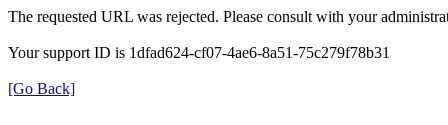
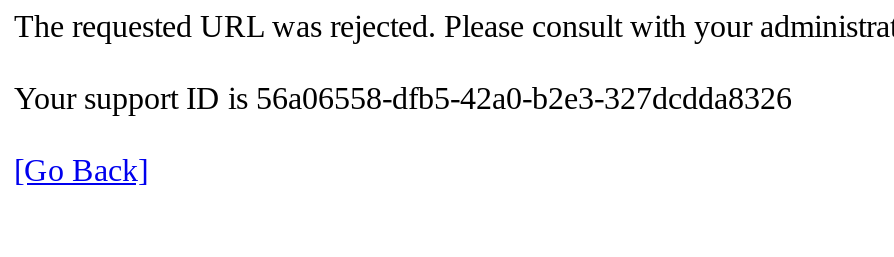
- Your support ID is 1dfad624-cf07-4ae6-8a51-75c279f78b31
+ Your support ID is 56a06558-dfb5-42a0-b2e3-327dcdda8326
